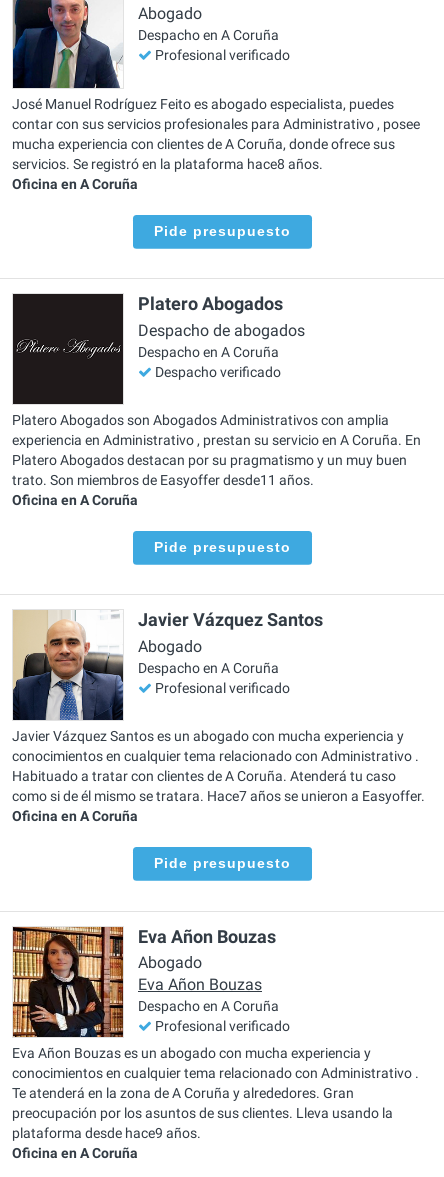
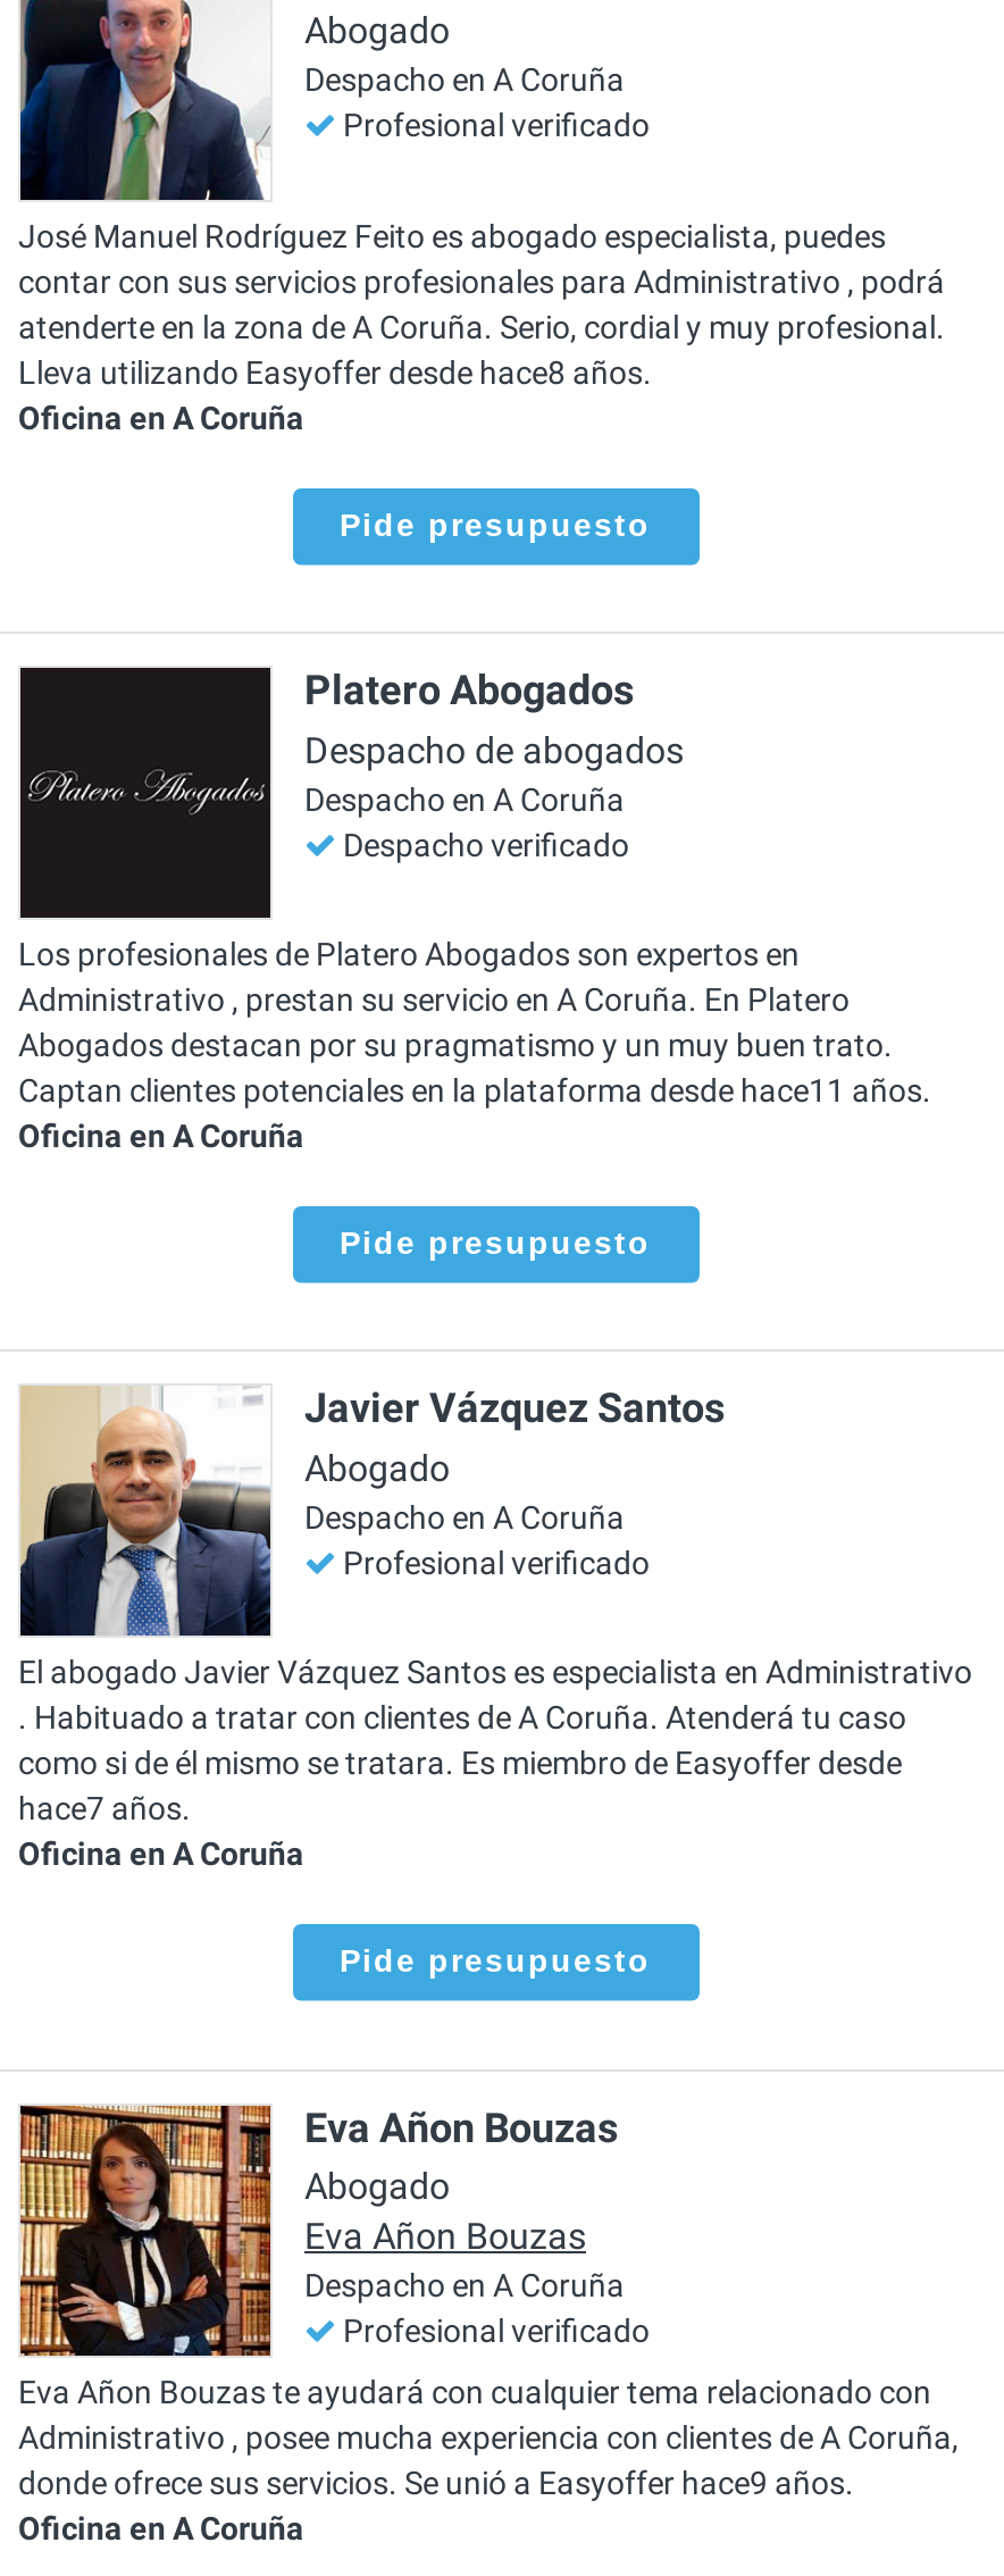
- contar con sus servicios profesionales para Administrativo , posee
- mucha experiencia con clientes de A Coruña, donde ofrece sus
- servicios. Se registró en la plataforma hace8 años.
+ contar con sus servicios profesionales para Administrativo , podrá
+ atenderte en la zona de A Coruña. Serio, cordial y muy profesional.
+ Lleva utilizando Easyoffer desde hace8 años.

- Platero Abogados son Abogados Administrativos con amplia
- experiencia en Administrativo , prestan su servicio en A Coruña. En
- Platero Abogados destacan por su pragmatismo y un muy buen
- trato. Son miembros de Easyoffer desde11 años.
+ Los profesionales de Platero Abogados son expertos en
+ Administrativo , prestan su servicio en A Coruña. En Platero
+ Abogados destacan por su pragmatismo y un muy buen trato.
+ Captan clientes potenciales en la plataforma desde hace11 años.

- Javier Vázquez Santos es un abogado con mucha experiencia y
- conocimientos en cualquier tema relacionado con Administrativo .
- Habituado a tratar con clientes de A Coruña. Atenderá tu caso
- como si de él mismo se tratara. Hace7 años se unieron a Easyoffer.
+ El abogado Javier Vázquez Santos es especialista en Administrativo
+ . Habituado a tratar con clientes de A Coruña. Atenderá tu caso
+ como si de él mismo se tratara. Es miembro de Easyoffer desde
+ hace7 años.

- Eva Añon Bouzas es un abogado con mucha experiencia y
- conocimientos en cualquier tema relacionado con Administrativo .
- Te atenderá en la zona de A Coruña y alrededores. Gran
- preocupación por los asuntos de sus clientes. Lleva usando la
- plataforma desde hace9 años.
+ Eva Añon Bouzas te ayudará con cualquier tema relacionado con
+ Administrativo , posee mucha experiencia con clientes de A Coruña,
+ donde ofrece sus servicios. Se unió a Easyoffer hace9 años.
